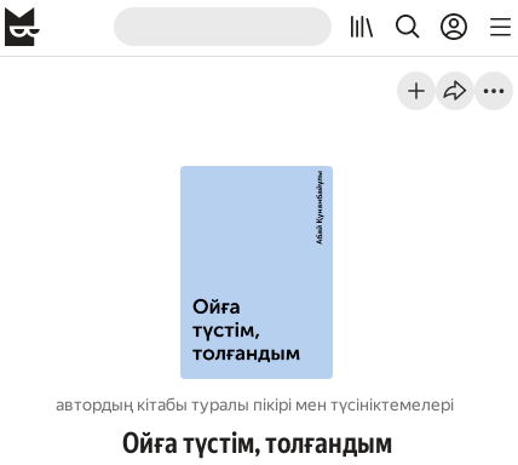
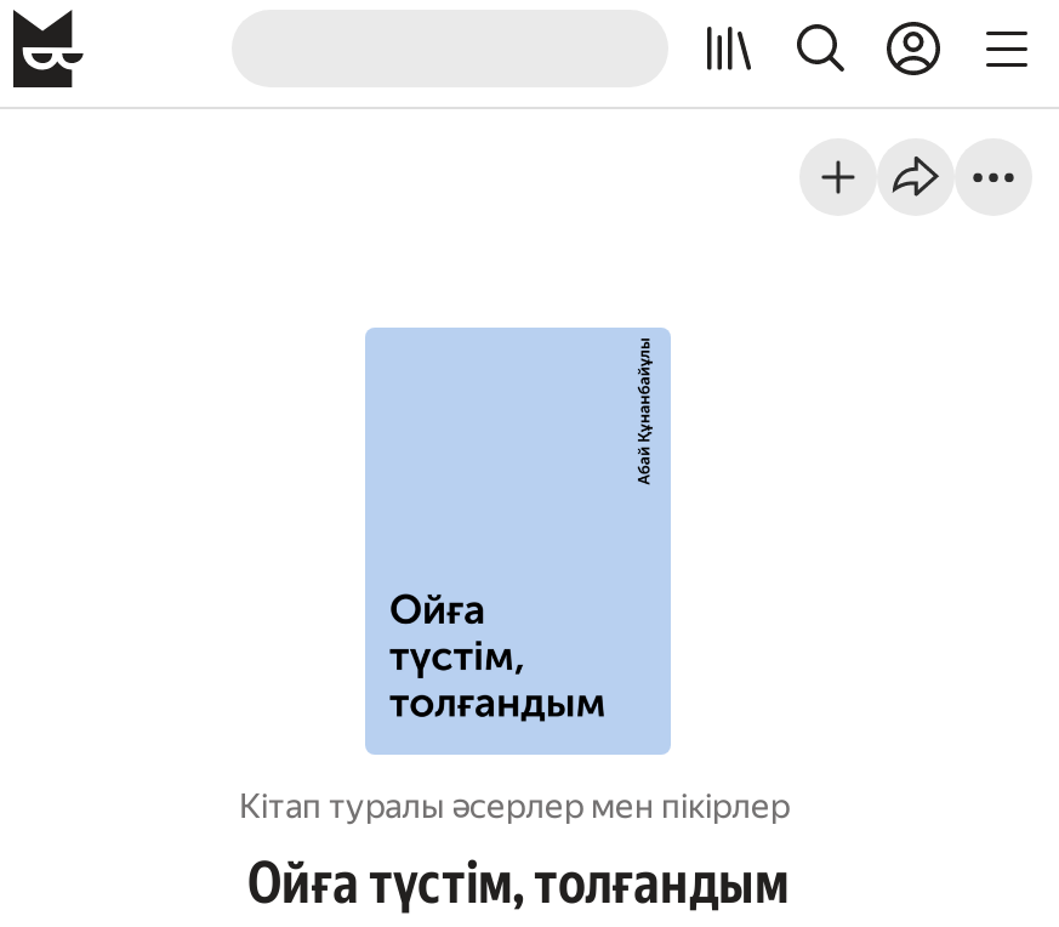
- автордың кітабы туралы пікірі мен түсініктемелері
+ Кітап туралы әсерлер мен пікірлер
